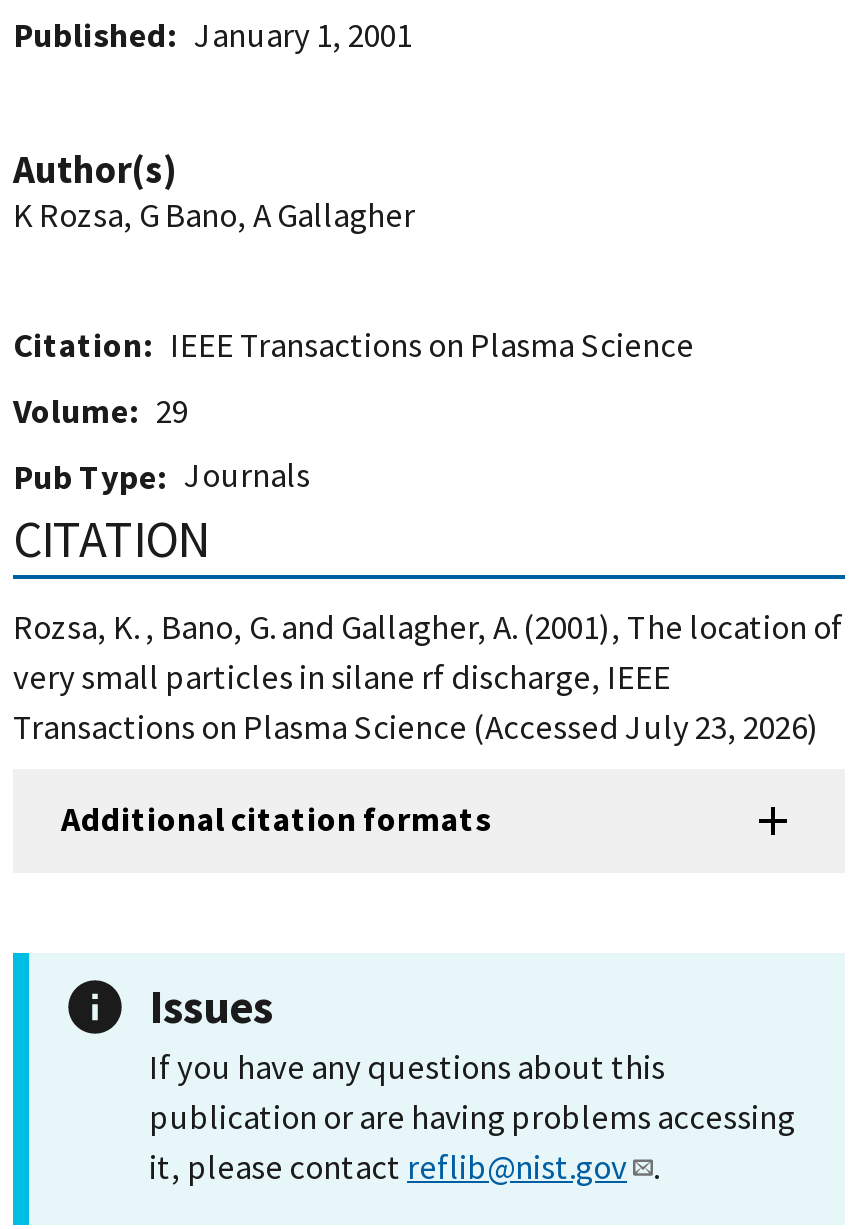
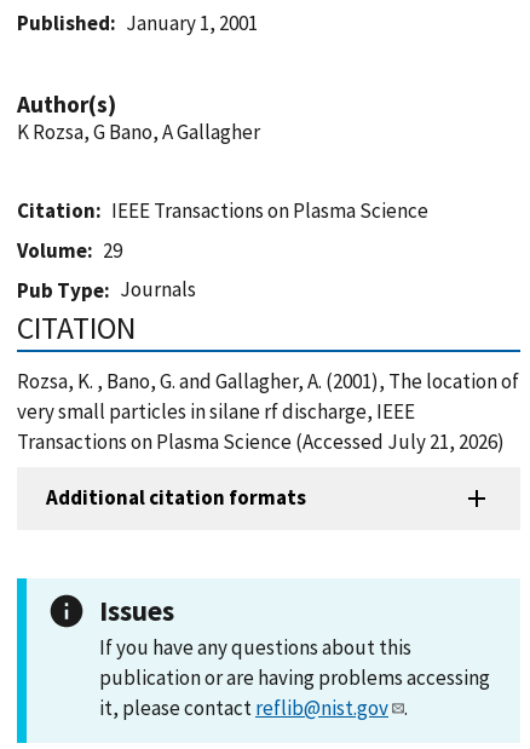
- Transactions on Plasma Science (Accessed July 23, 2026)
+ Transactions on Plasma Science (Accessed July 21, 2026)
